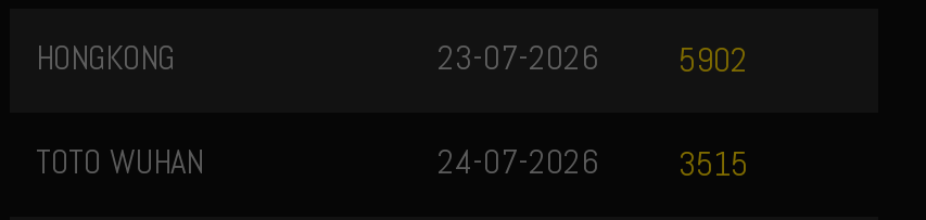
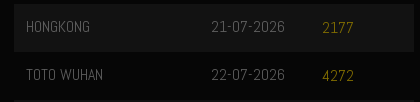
- 23-07-2026
+ 21-07-2026

- 5902
+ 2177

- 24-07-2026
+ 22-07-2026

- 3515
+ 4272
